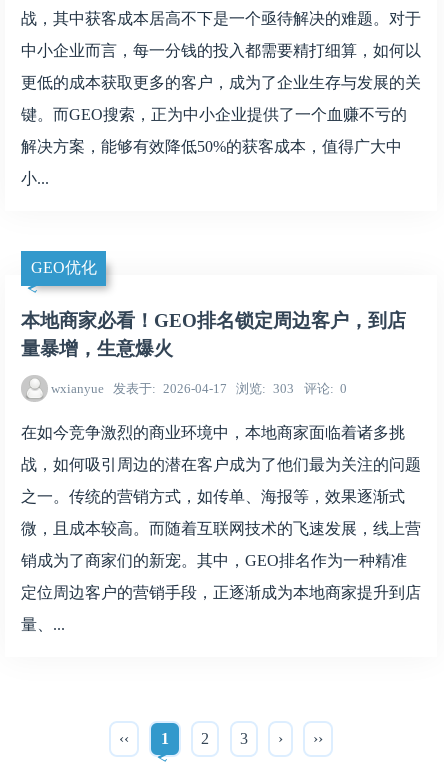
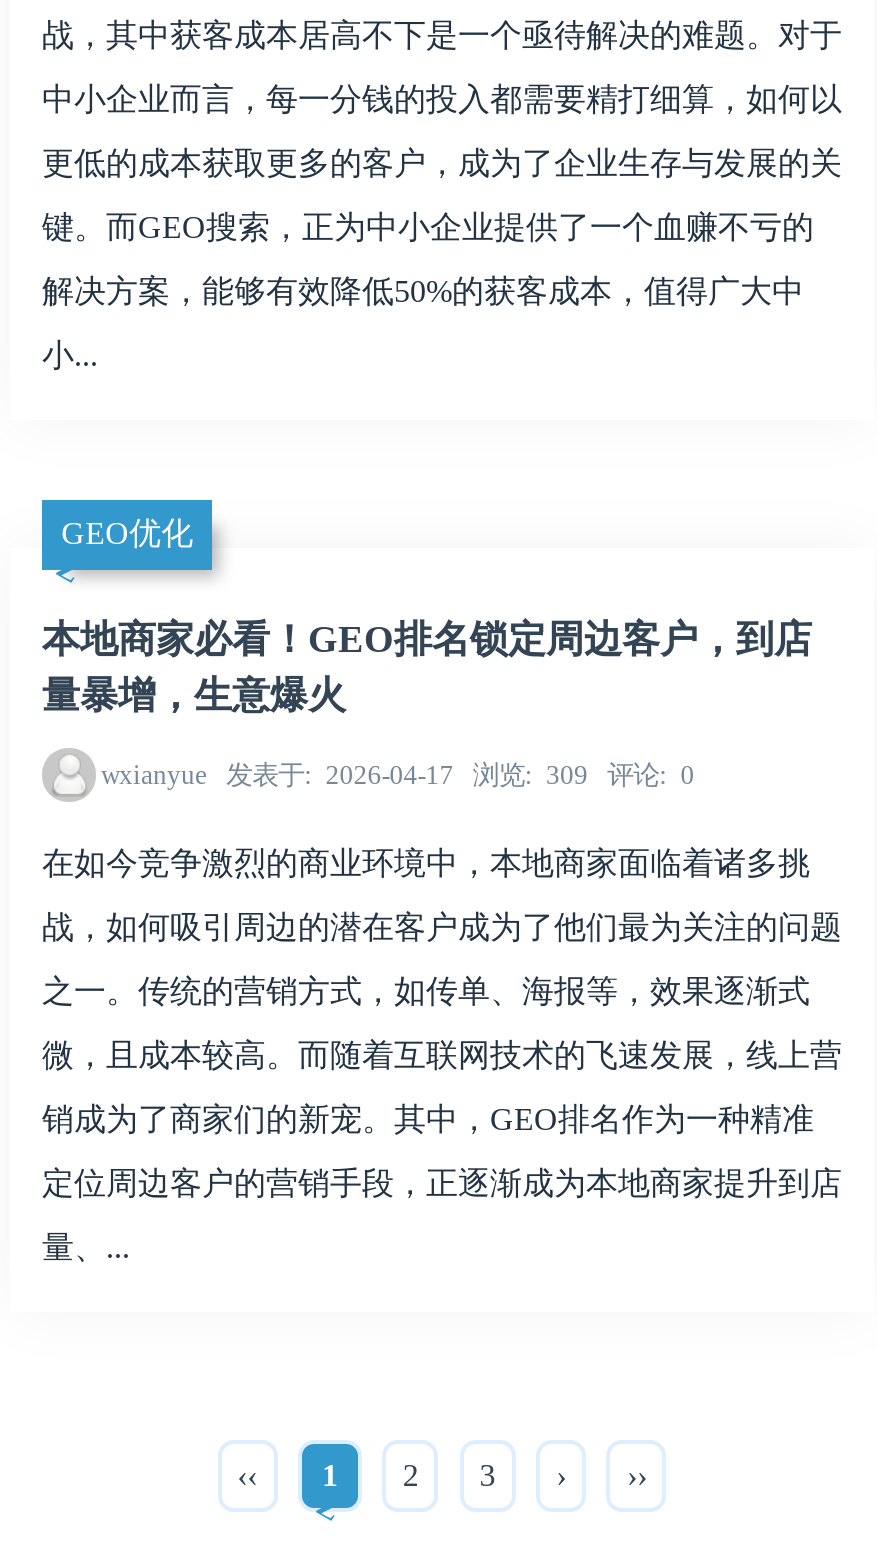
- wxianyue 发表于 2026-04-17 浏览 303 评论 0
+ wxianyue 发表于 2026-04-17 浏览 309 评论 0
